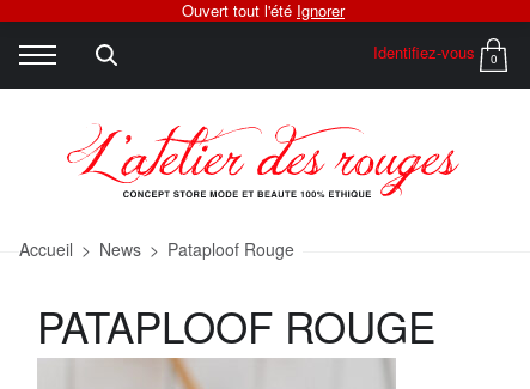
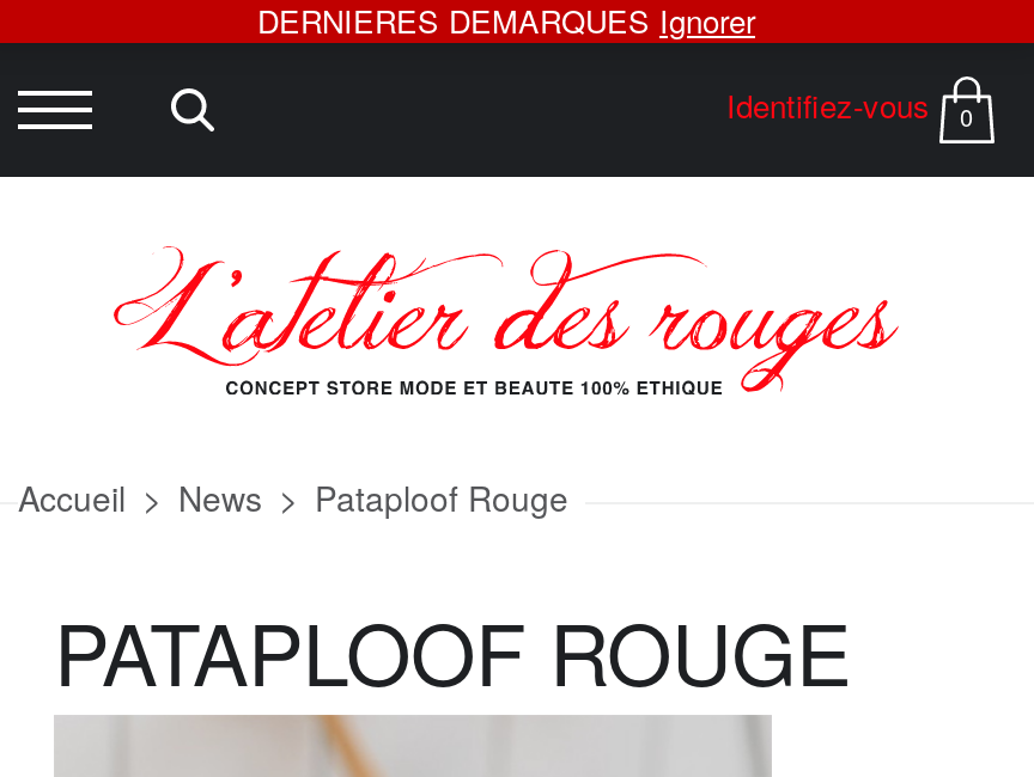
- Ouvert tout l'été Ignorer
+ DERNIERES DEMARQUES Ignorer
